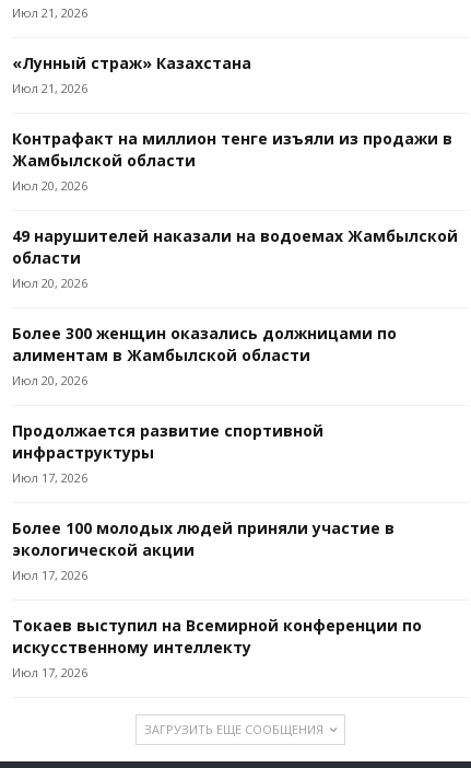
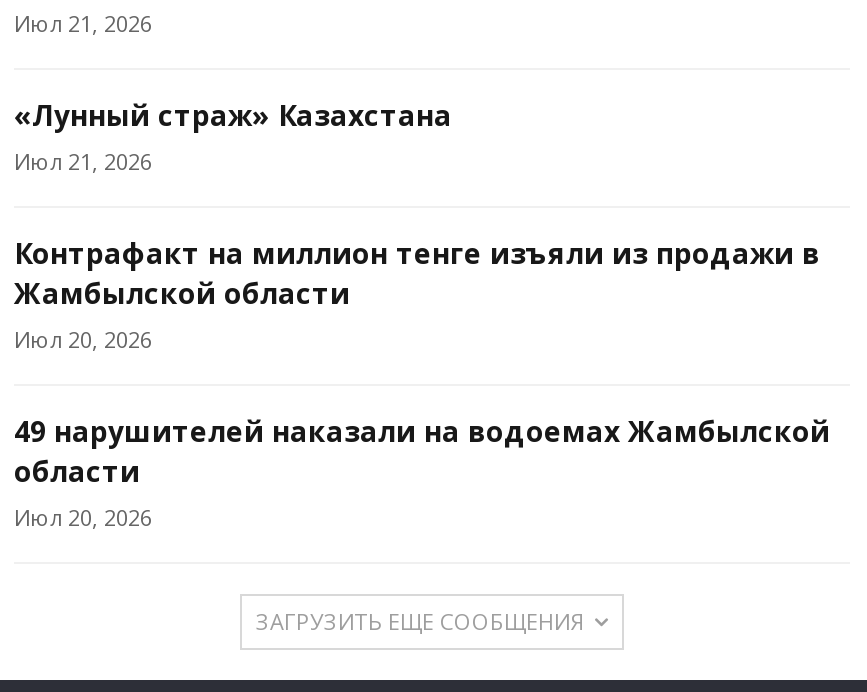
- Более 300 женщин оказались должницами по
- алиментам в Жамбылской области
- Июл 20, 2026
- Продолжается развитие спортивной
- инфраструктуры
- Июл 17, 2026
- Более 100 молодых людей приняли участие в
- экологической акции
- Июл 17, 2026
- Токаев выступил на Всемирной конференции по
- искусственному интеллекту
- Июл 17, 2026
